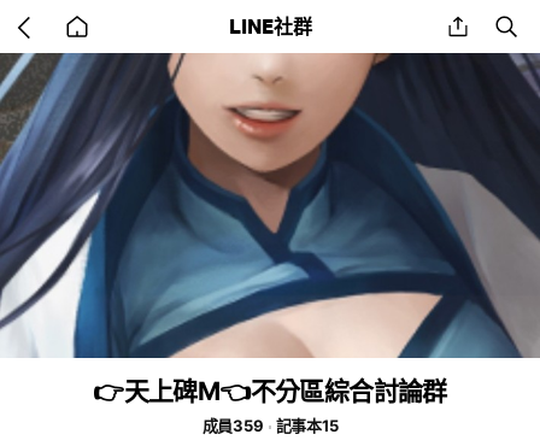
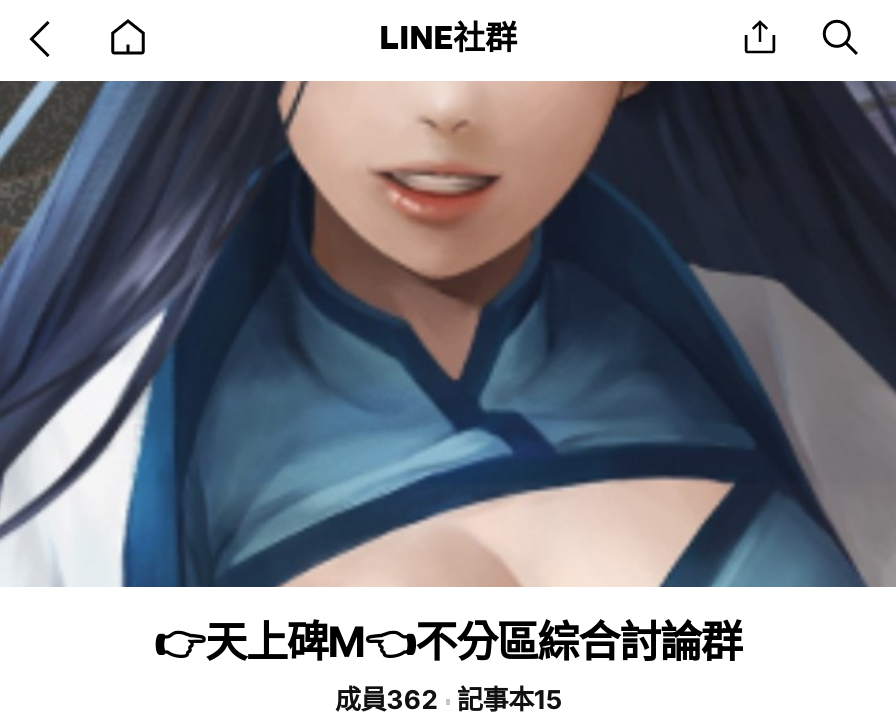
- 成員359 記事本15
+ 成員362 記事本15
